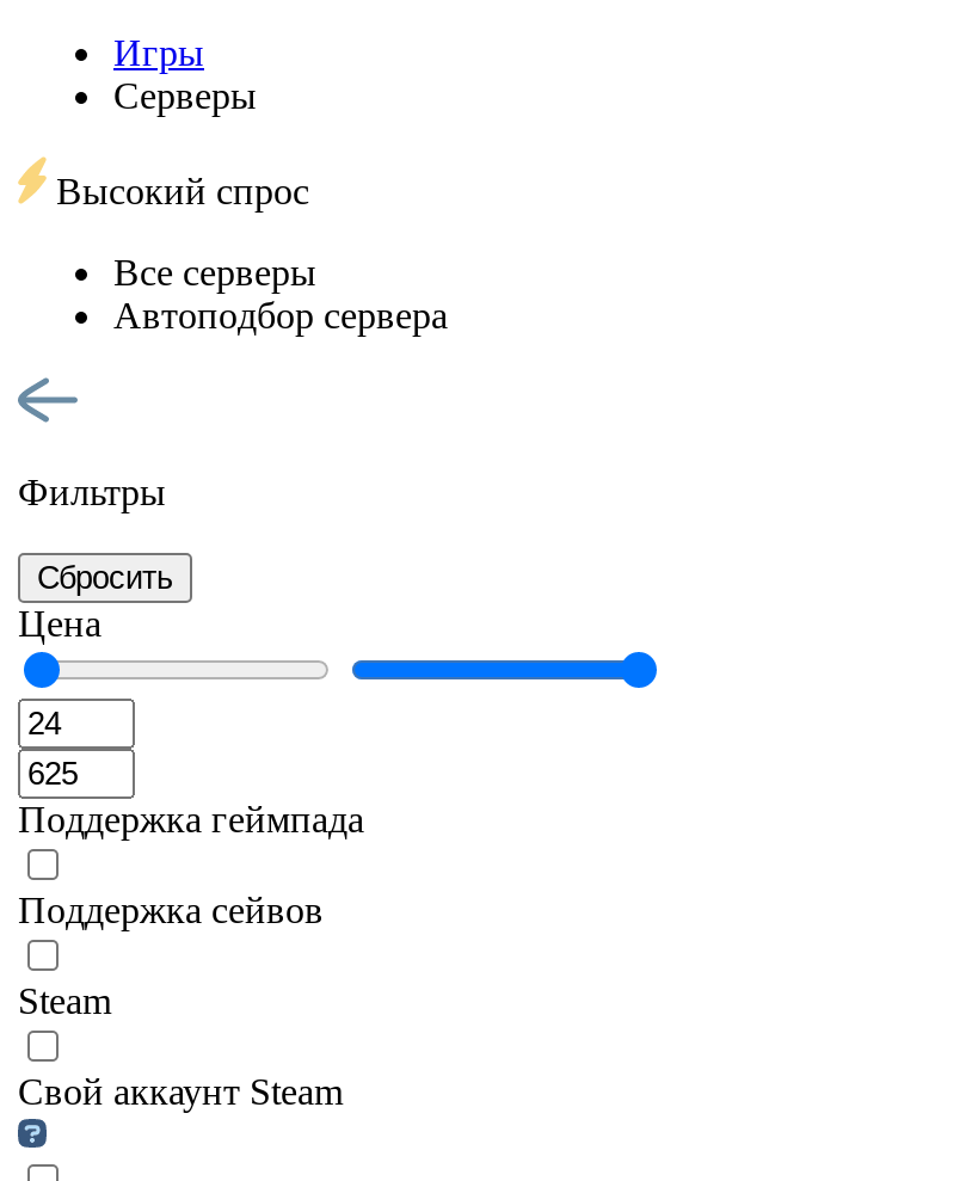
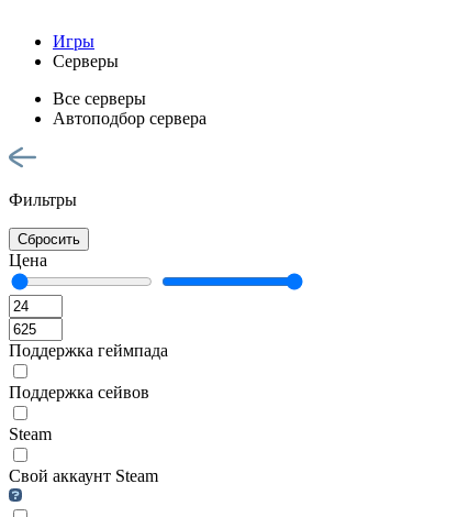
- Высокий спрос
